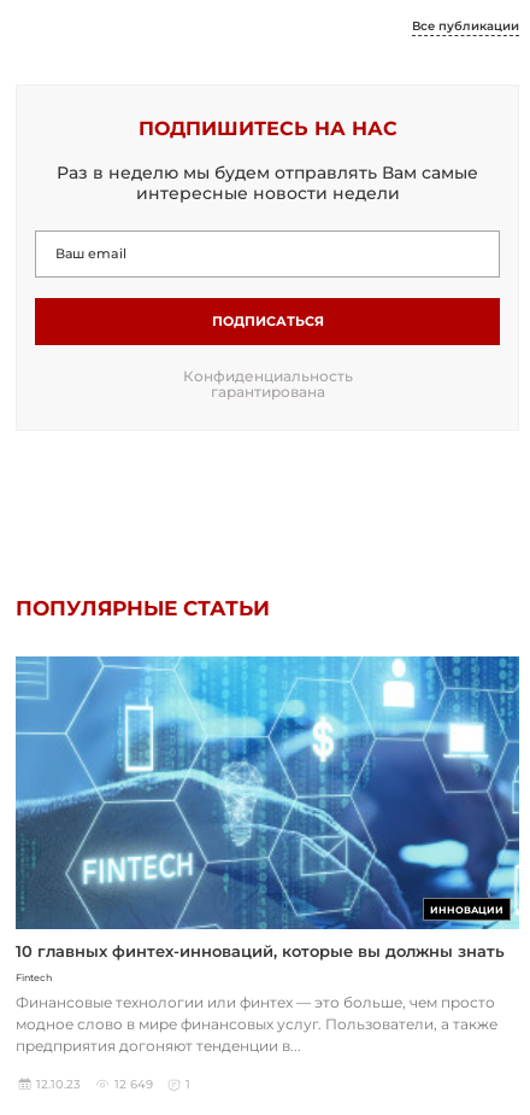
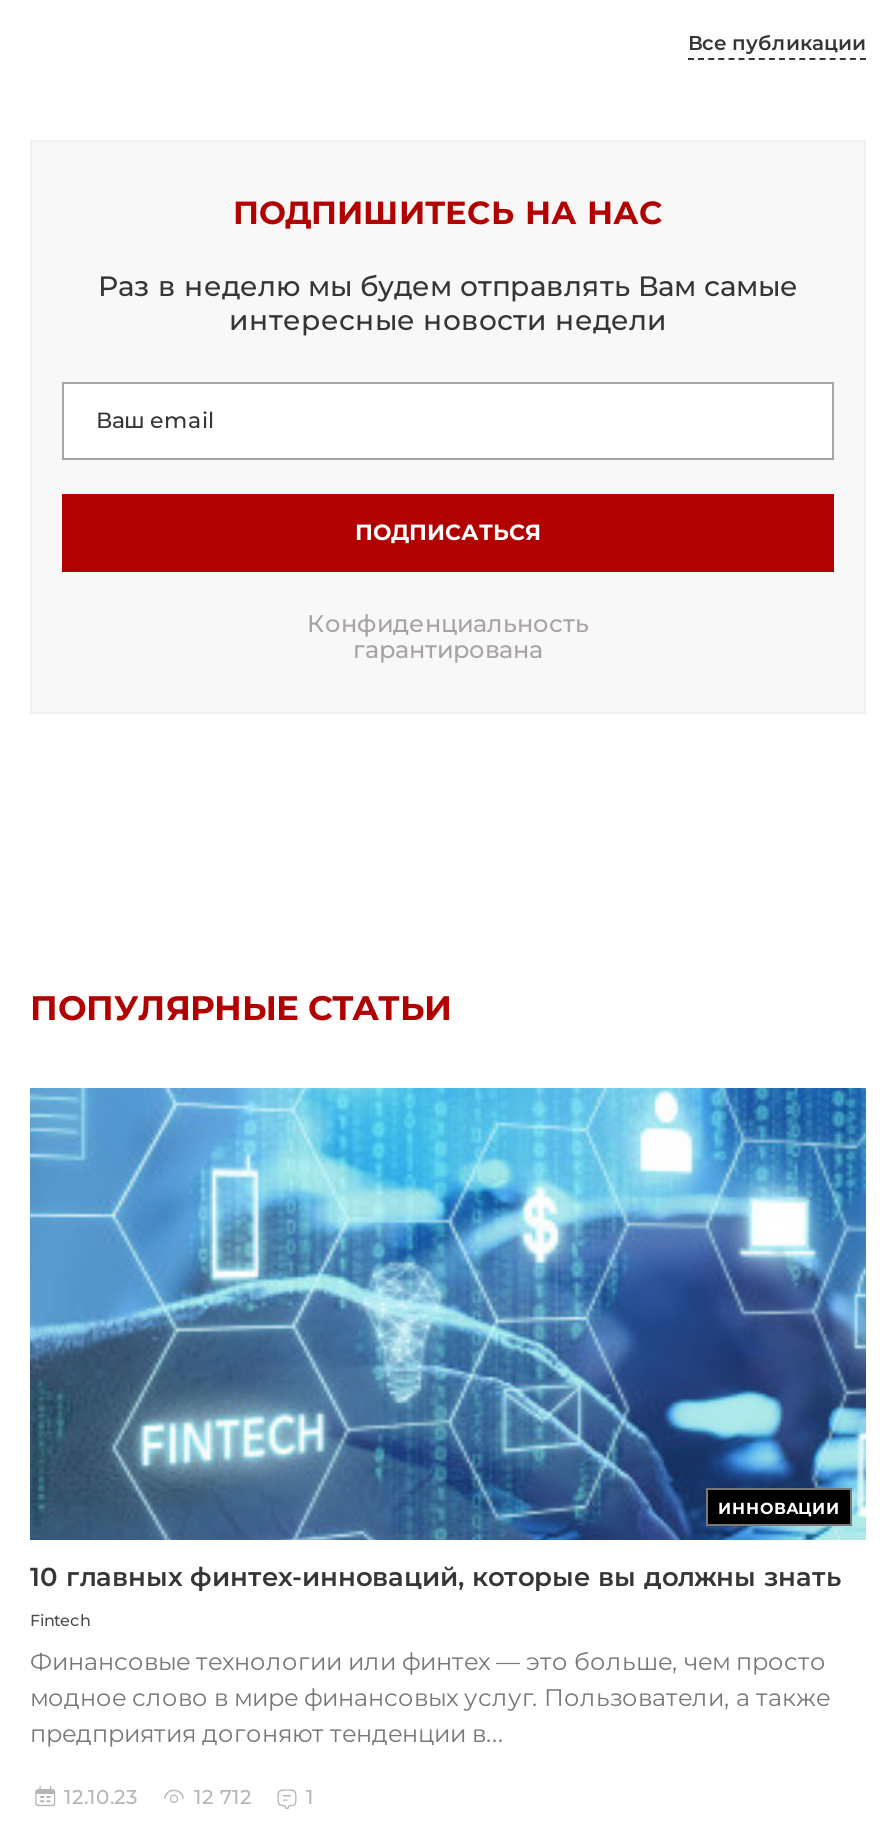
- 12 649
+ 12 712
